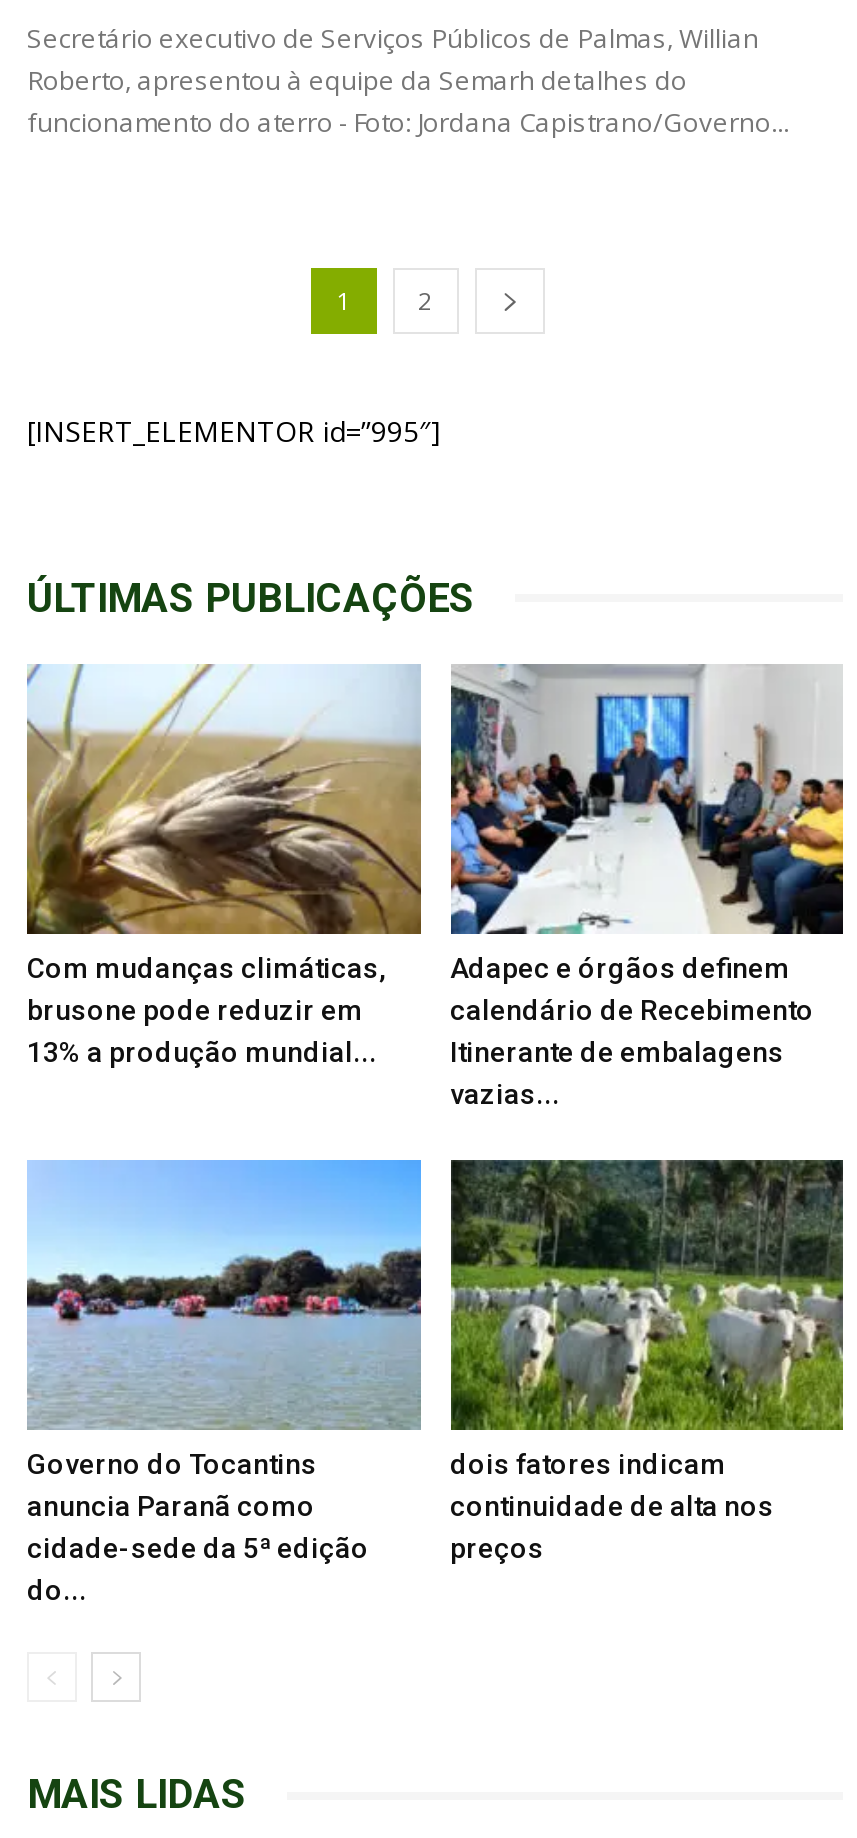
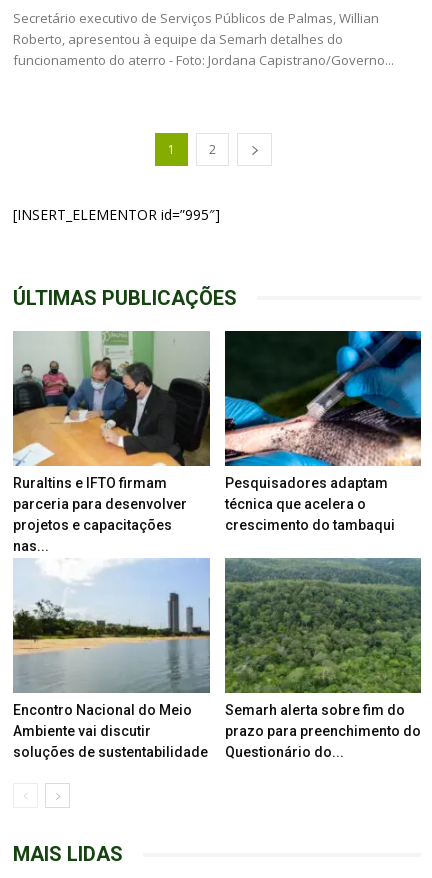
- [image]
- Com mudanças climáticas,
- brusone pode reduzir em
- 13% a produção mundial...
+ [image]
+ Ruraltins e IFTO firmam
+ parceria para desenvolver
+ projetos e capacitações
+ nas...

- [image]
- Adapec e órgãos definem
- calendário de Recebimento
- Itinerante de embalagens
- vazias...
+ [image]
+ Pesquisadores adaptam
+ técnica que acelera o
+ crescimento do tambaqui

- [image]
- Governo do Tocantins
- anuncia Paranã como
- cidade-sede da 5ª edição
- do...
+ [image]
+ Encontro Nacional do Meio
+ Ambiente vai discutir
+ soluções de sustentabilidade

- [image]
- dois fatores indicam
- continuidade de alta nos
- preços
+ [image]
+ Semarh alerta sobre fim do
+ prazo para preenchimento do
+ Questionário do...
